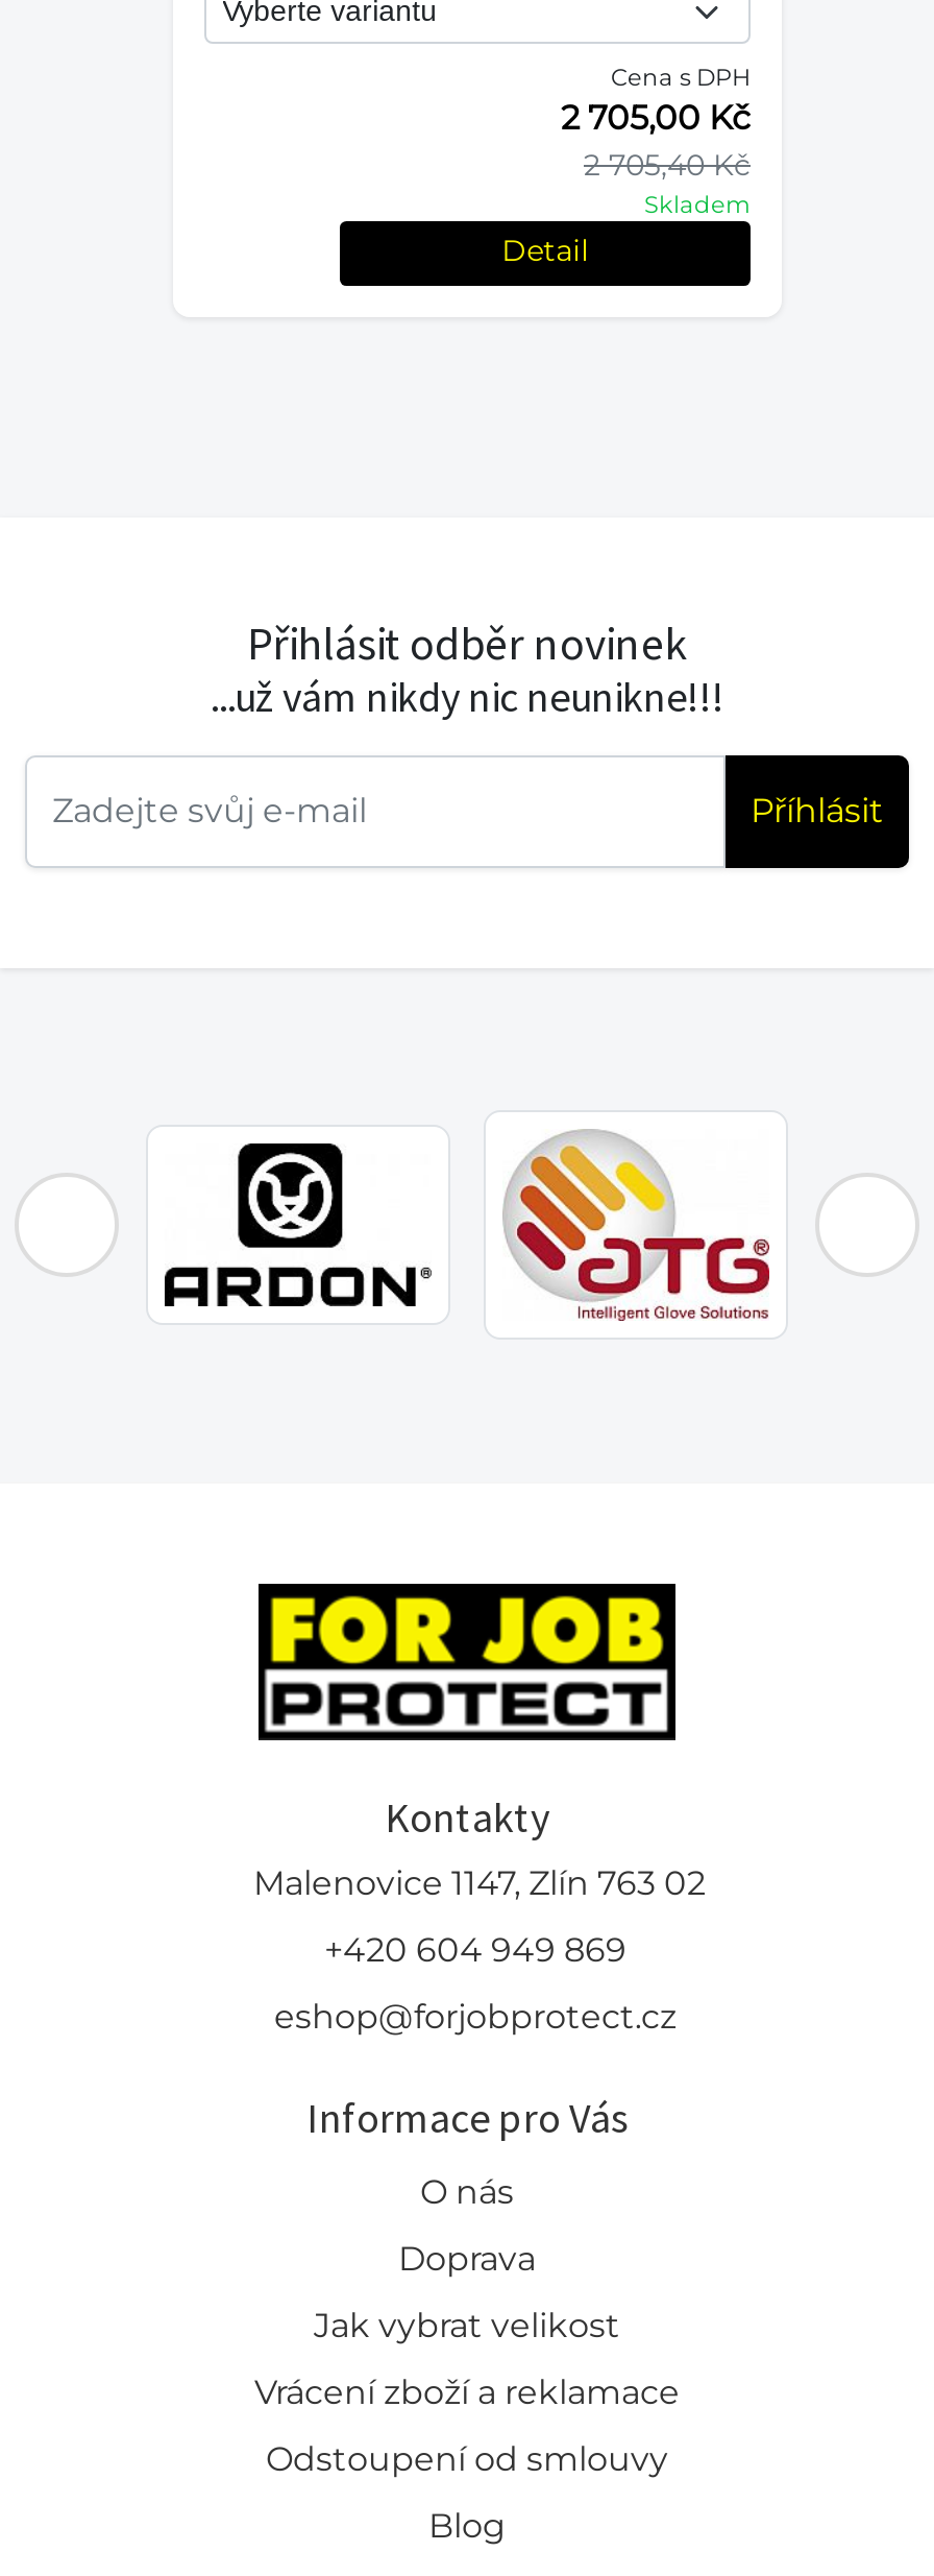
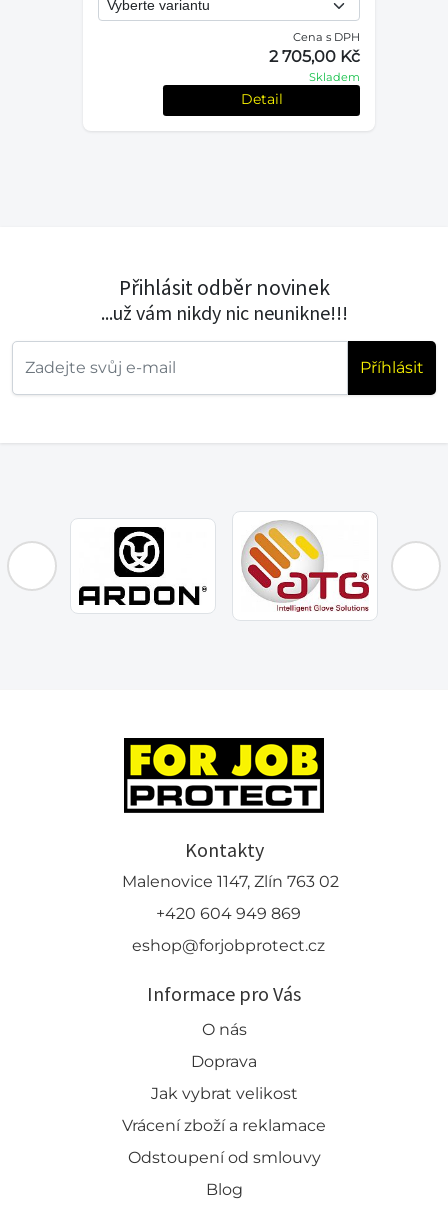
- 2 705,40 Kč
